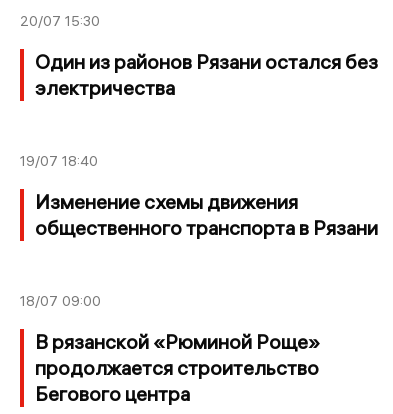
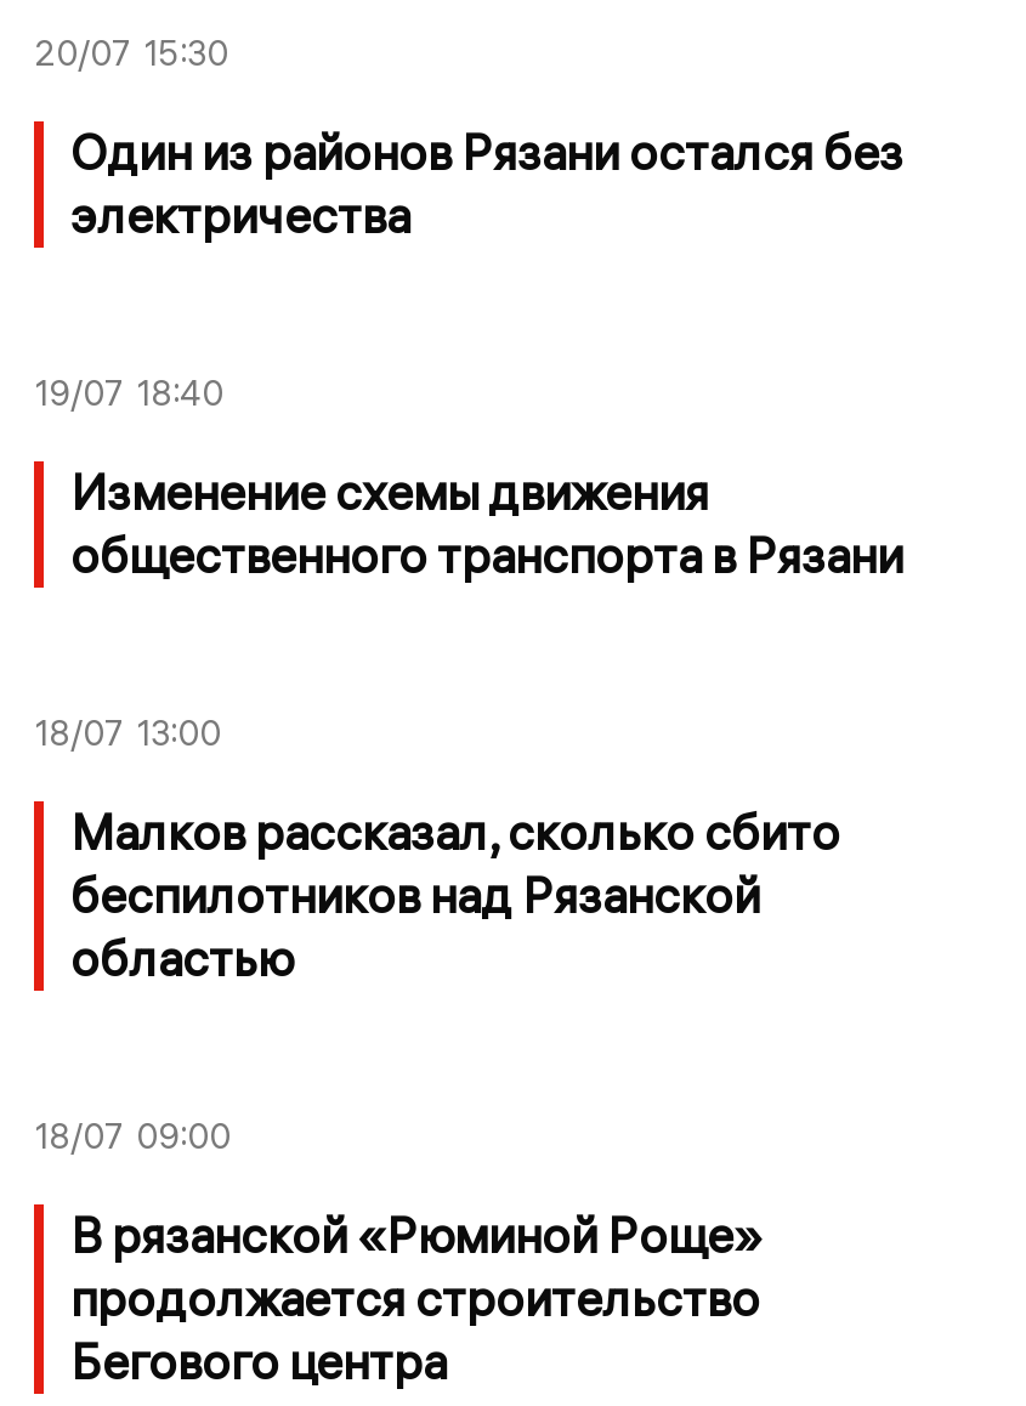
+ 18/07 13:00
+ Малков рассказал, сколько сбито
+ беспилотников над Рязанской
+ областью
